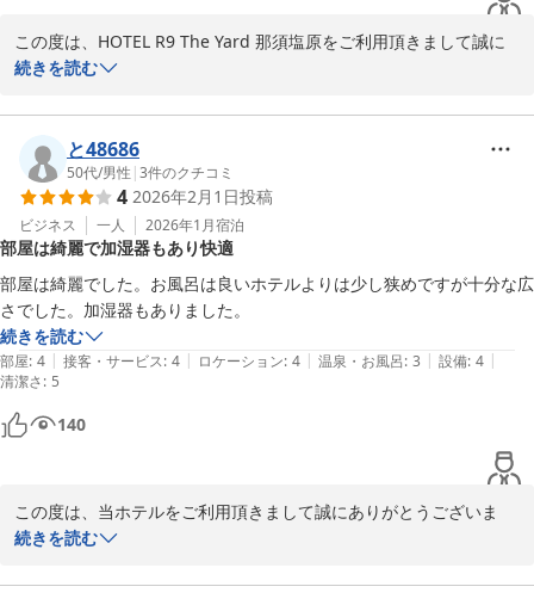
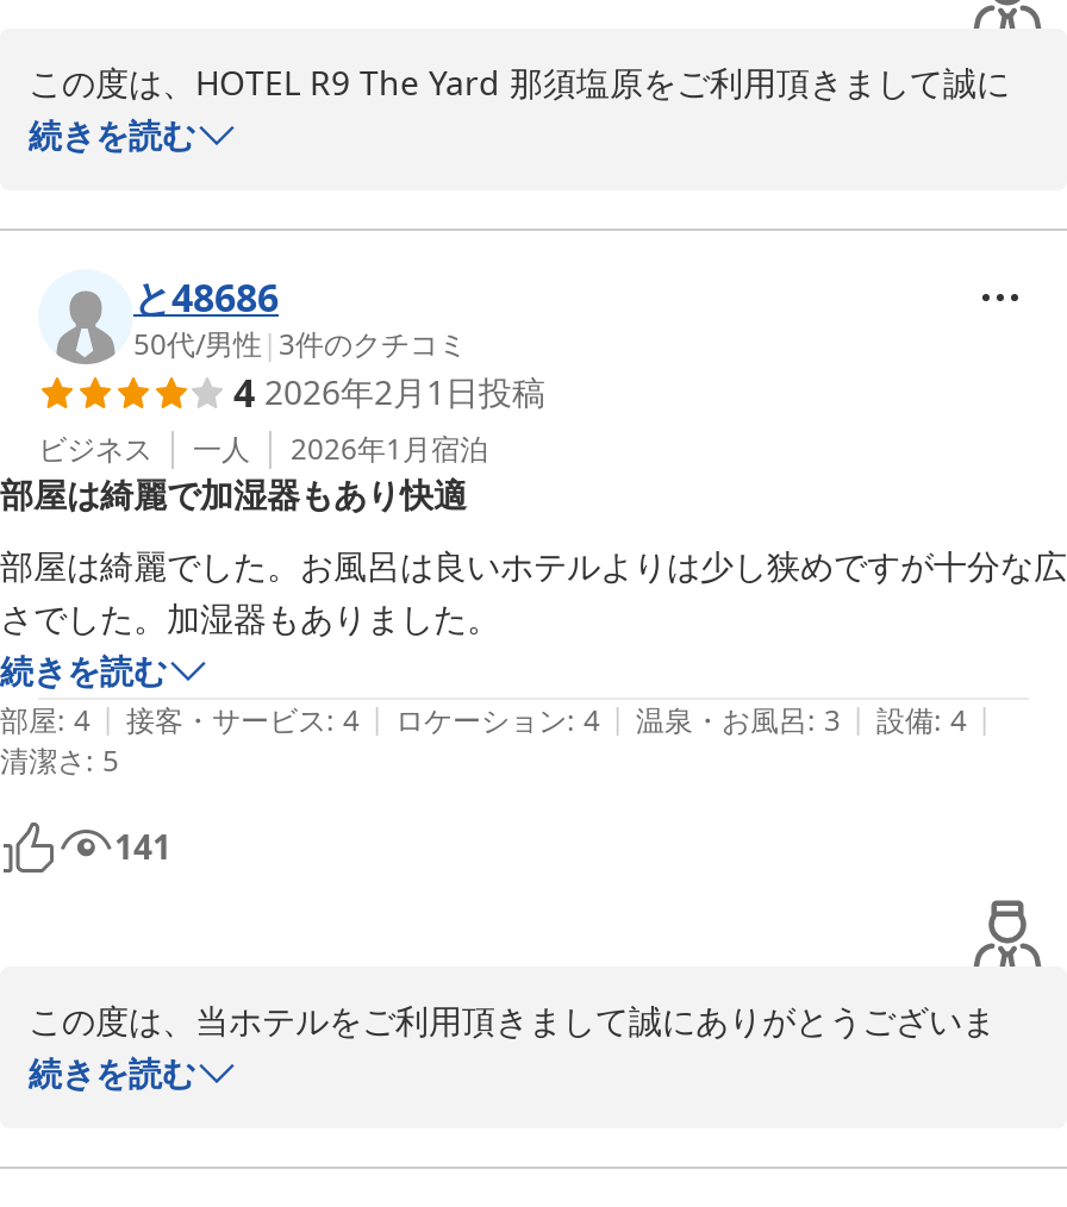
- 140
+ 141
